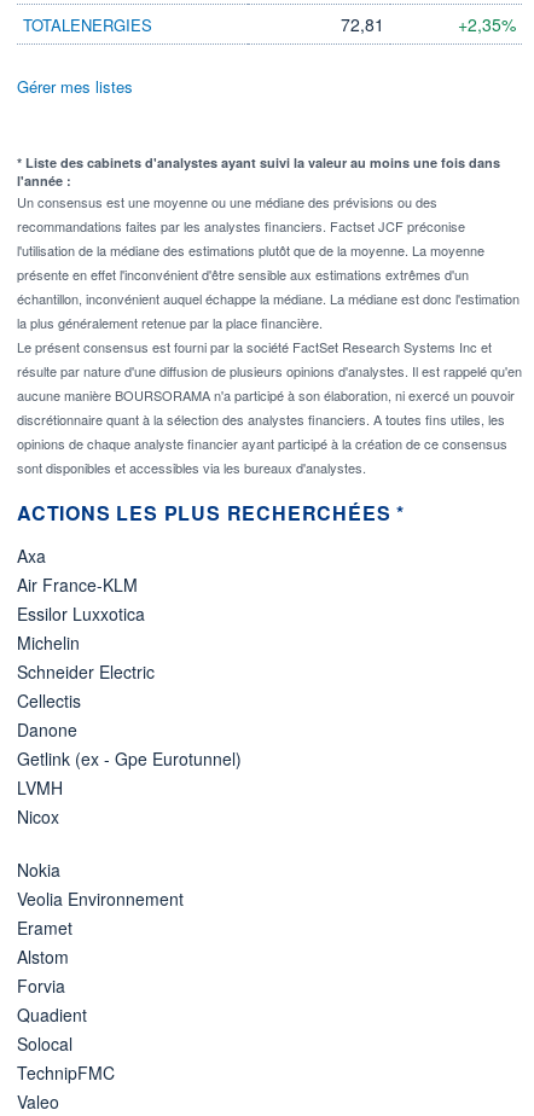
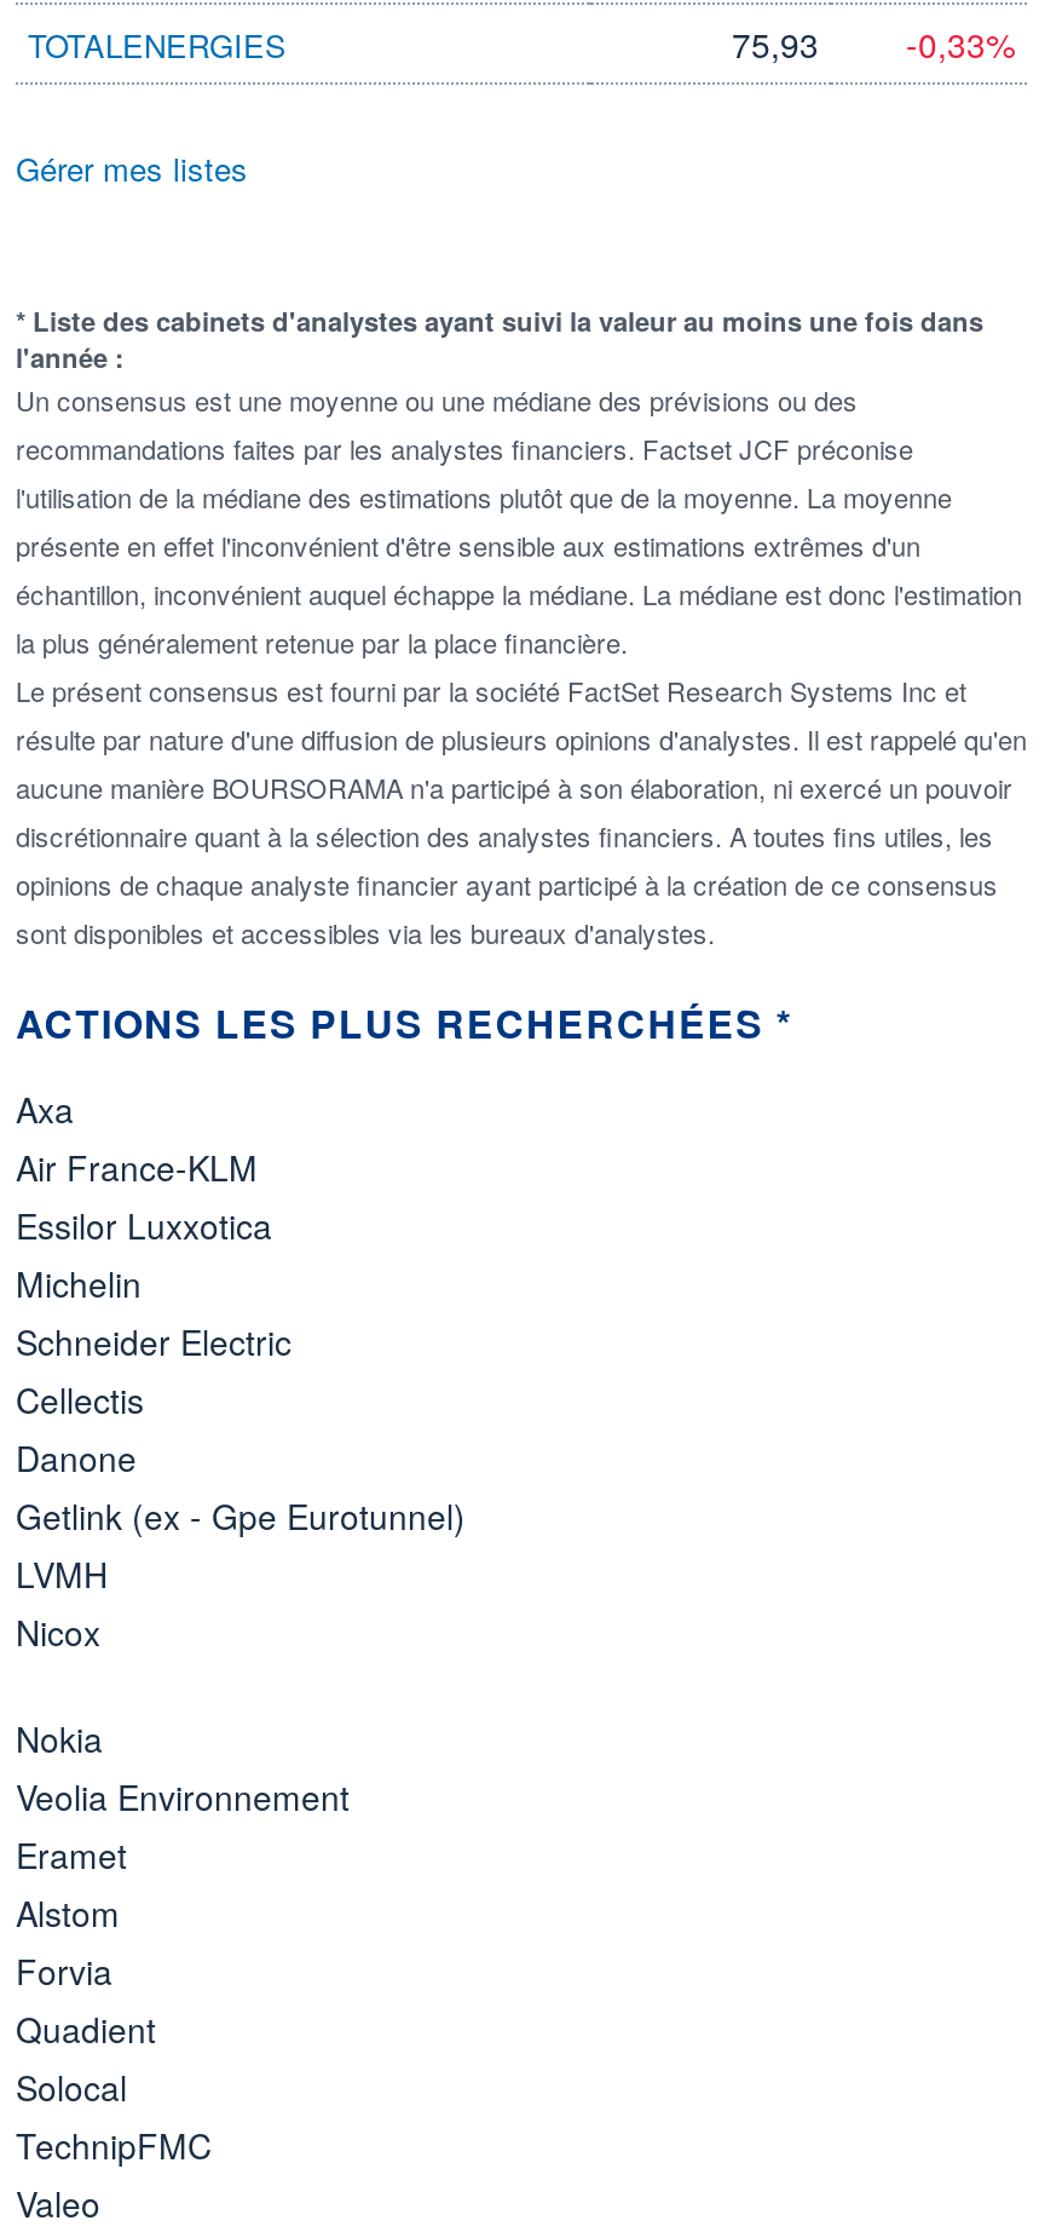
- 72,81
+ 75,93

- +2,35%
+ -0,33%
